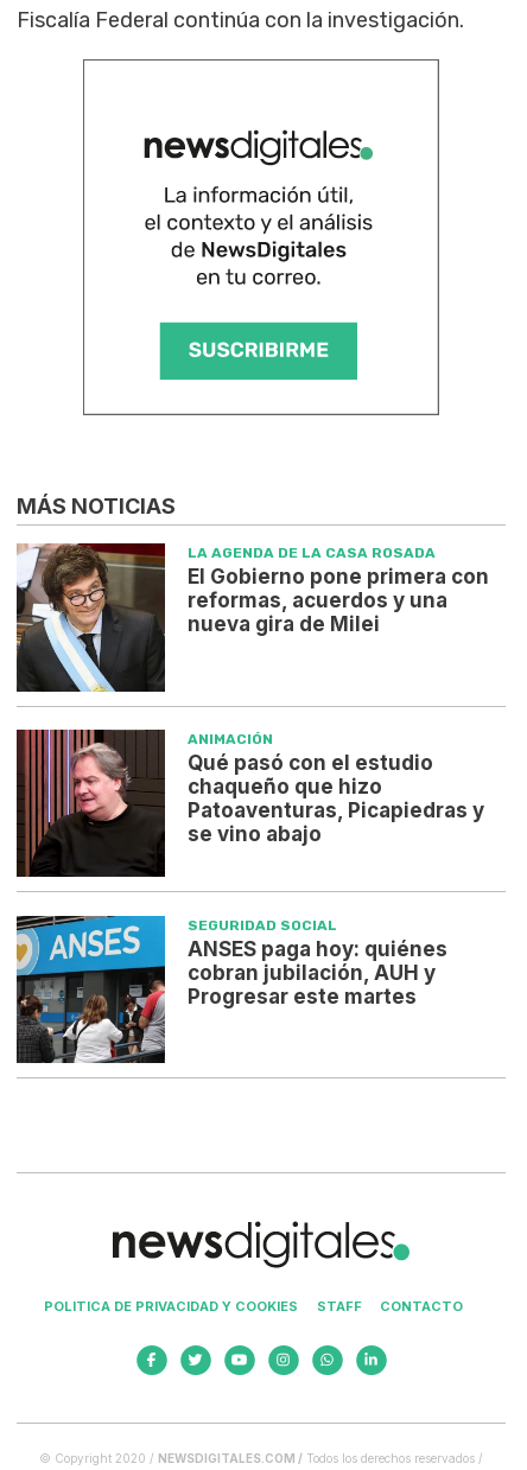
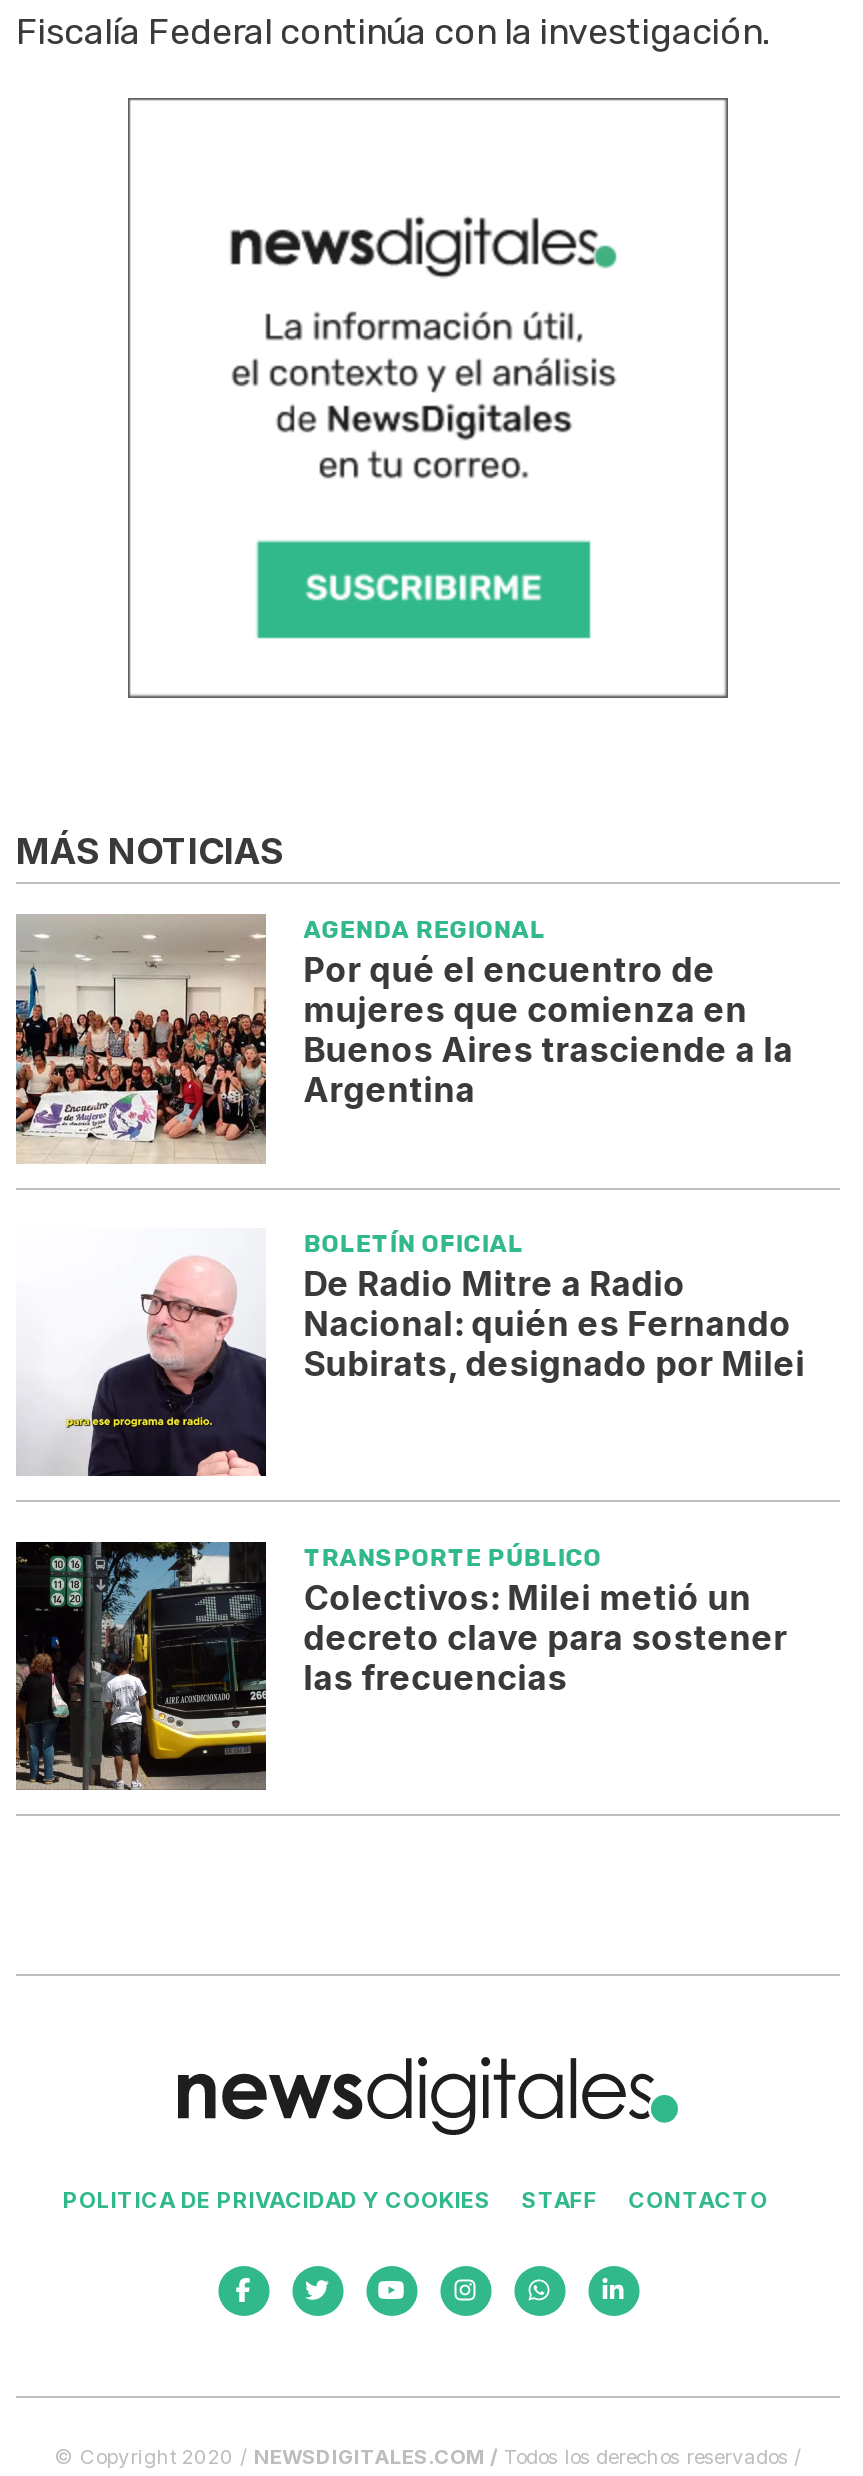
- [image]
- LA AGENDA DE LA CASA ROSADA
- El Gobierno pone primera con
- reformas, acuerdos y una
- nueva gira de Milei
+ [image]
+ AGENDA REGIONAL
+ Por qué el encuentro de
+ mujeres que comienza en
+ Buenos Aires trasciende a la
+ Argentina

- [image]
- ANIMACIÓN
- Qué pasó con el estudio
- chaqueño que hizo
- Patoaventuras, Picapiedras y
- se vino abajo
+ [image]
+ BOLETÍN OFICIAL
+ De Radio Mitre a Radio
+ Nacional: quién es Fernando
+ Subirats, designado por Milei

- [image]
- SEGURIDAD SOCIAL
- ANSES paga hoy: quiénes
- cobran jubilación, AUH y
- Progresar este martes
+ [image]
+ TRANSPORTE PÚBLICO
+ Colectivos: Milei metió un
+ decreto clave para sostener
+ las frecuencias
